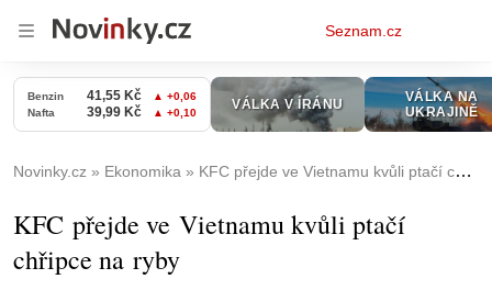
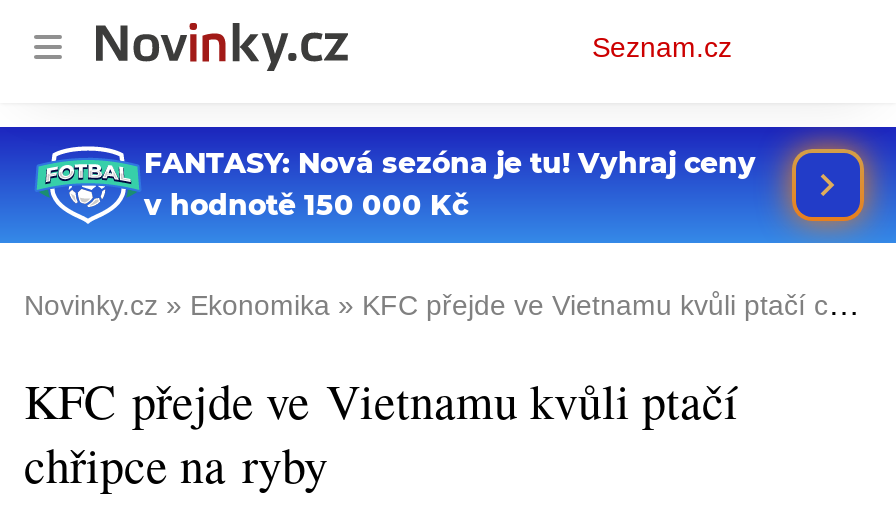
- [image]
+ [image]
